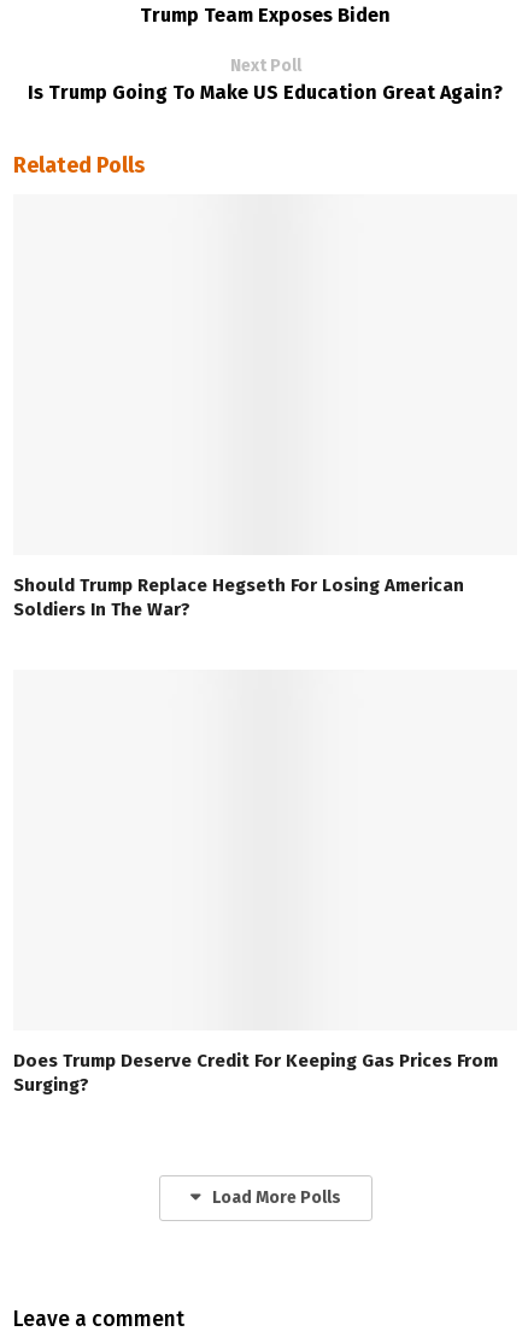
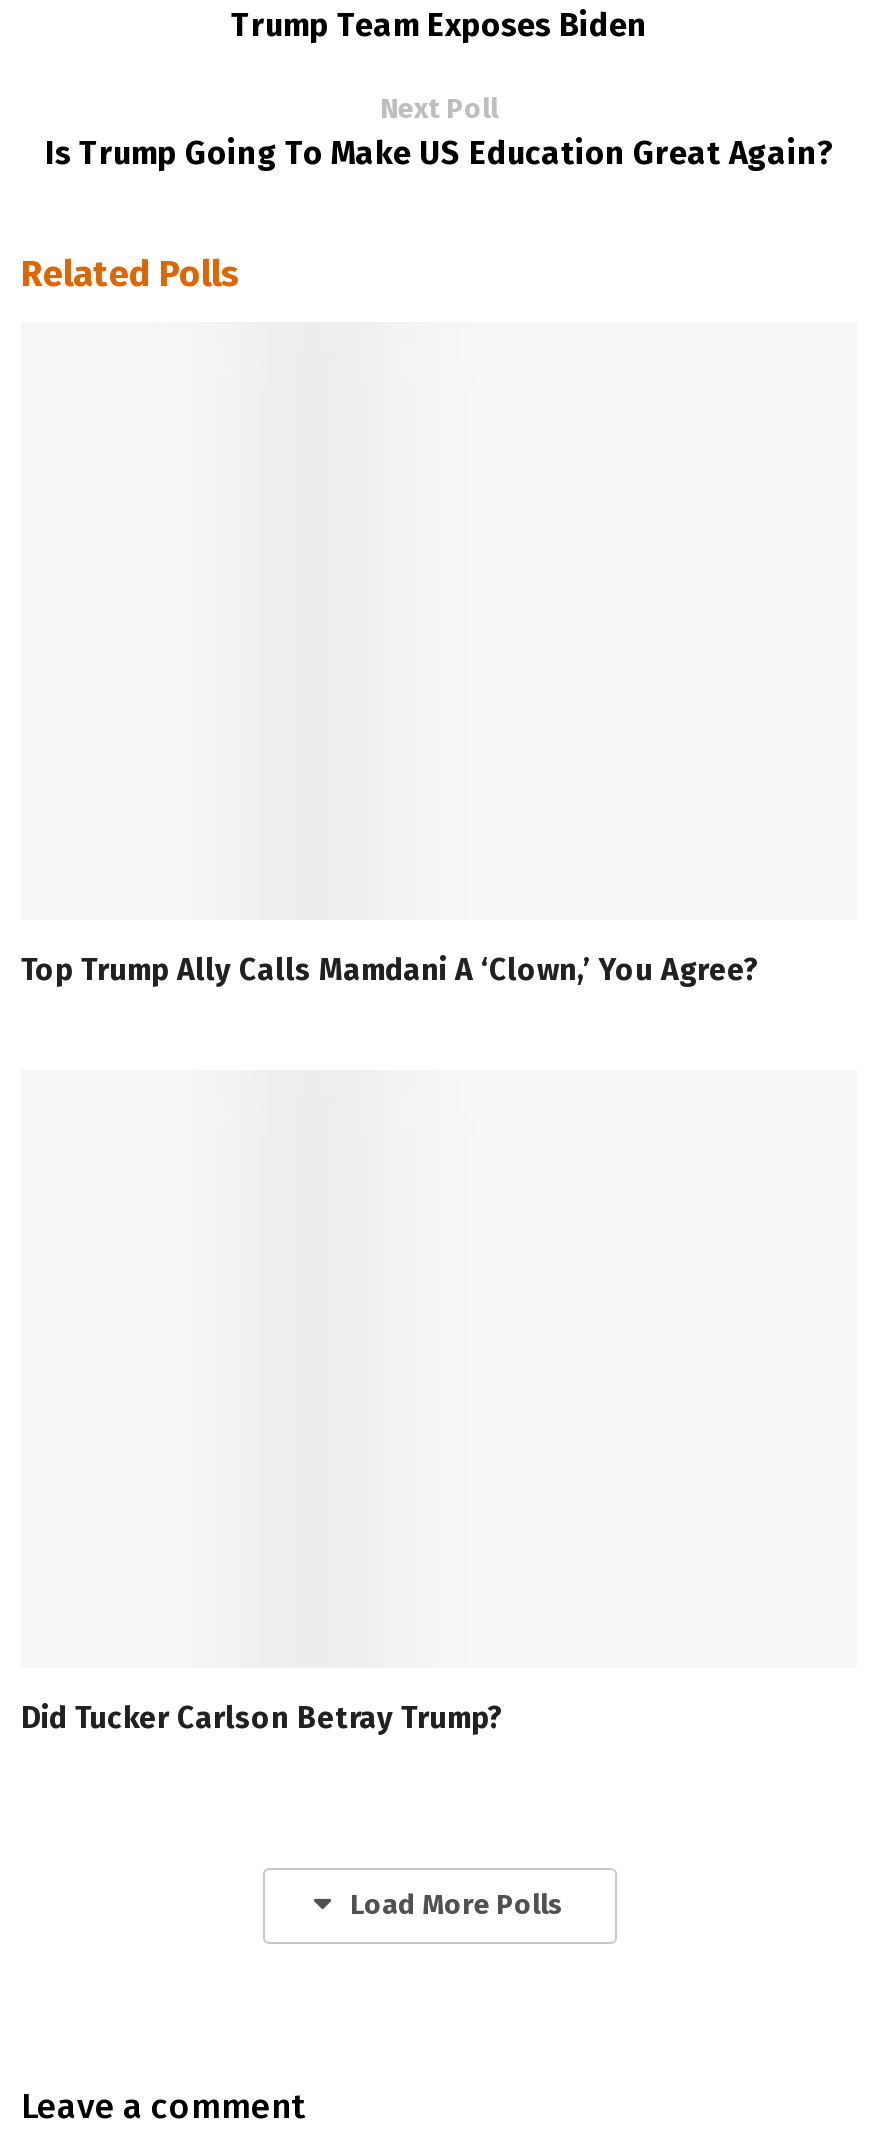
- Should Trump Replace Hegseth For Losing American
- Soldiers In The War?
+ Top Trump Ally Calls Mamdani A ‘Clown,’ You Agree?

- Does Trump Deserve Credit For Keeping Gas Prices From
- Surging?
+ Did Tucker Carlson Betray Trump?
